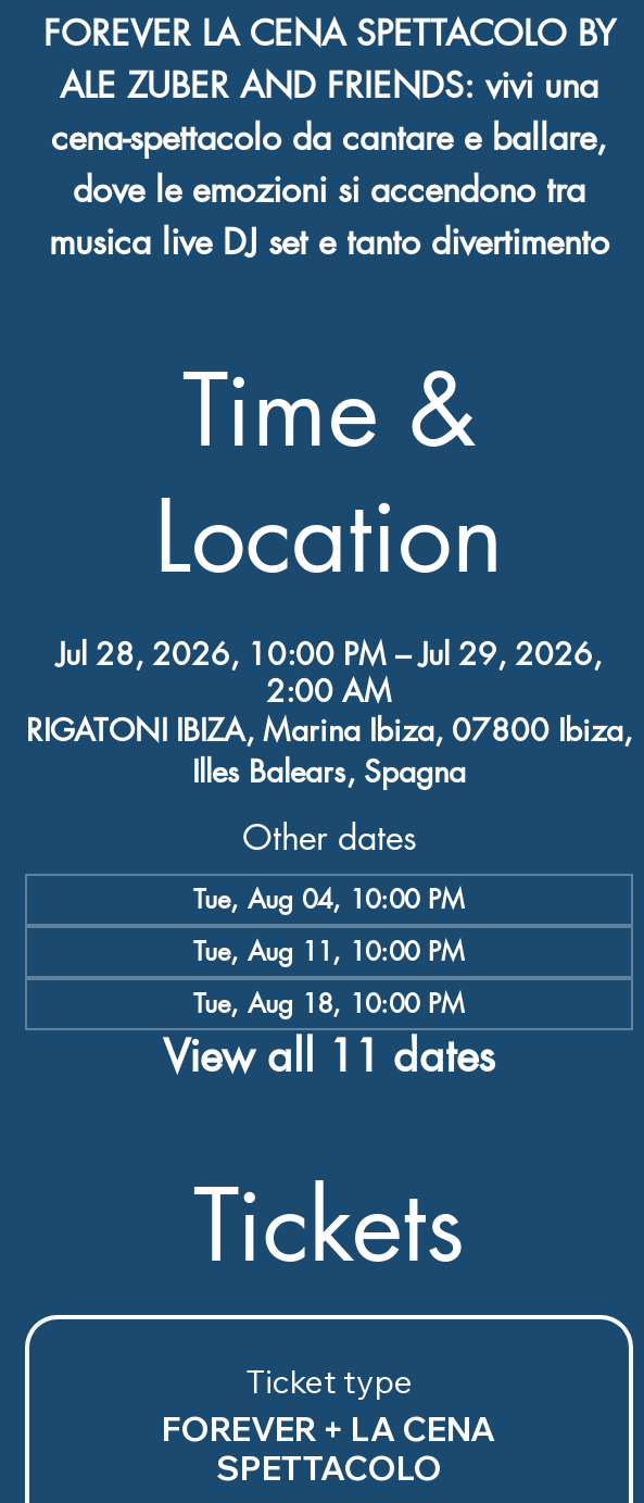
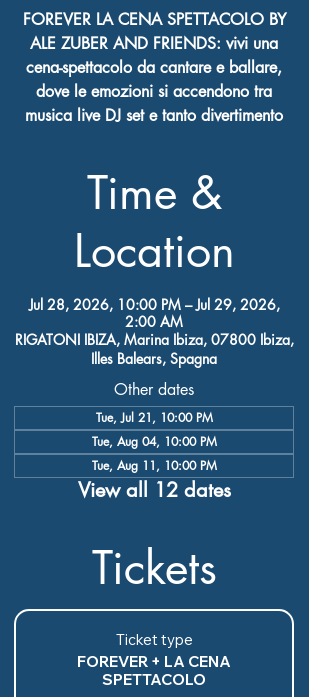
+ Tue, Jul 21, 10:00 PM

moved down: Tue, Aug 04, 10:00 PM | Tue, Aug 11, 10:00 PM

- Tue, Aug 18, 10:00 PM
- View all 11 dates
+ View all 12 dates
